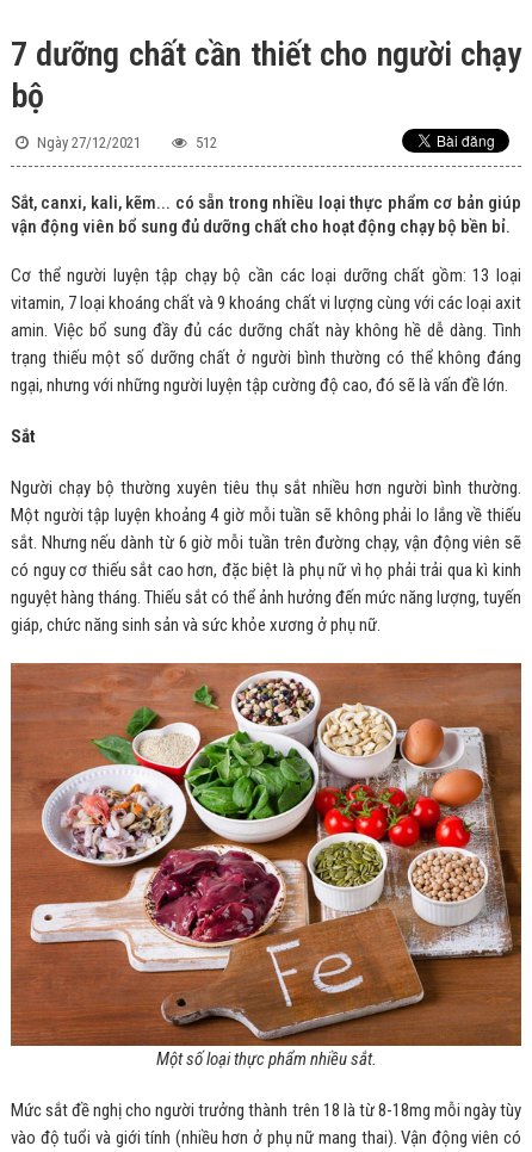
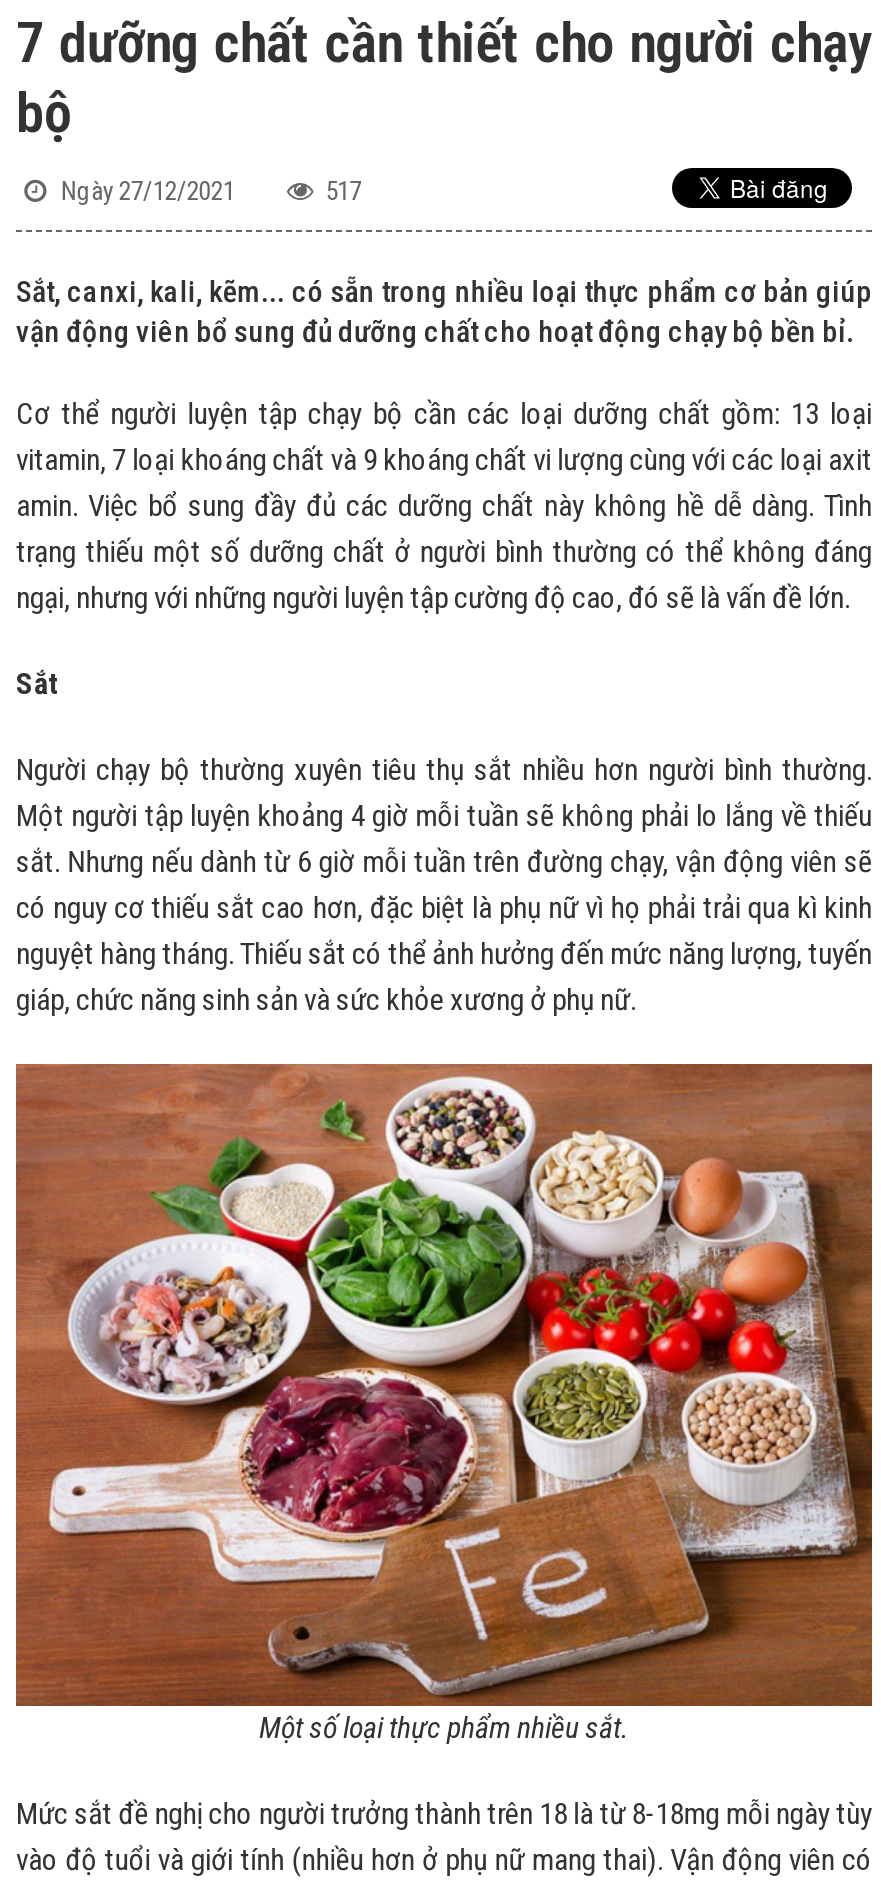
- 512
+ 517
